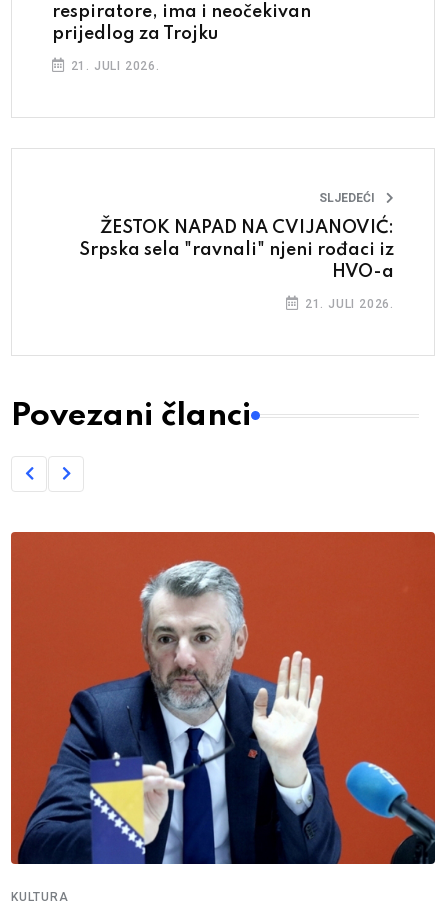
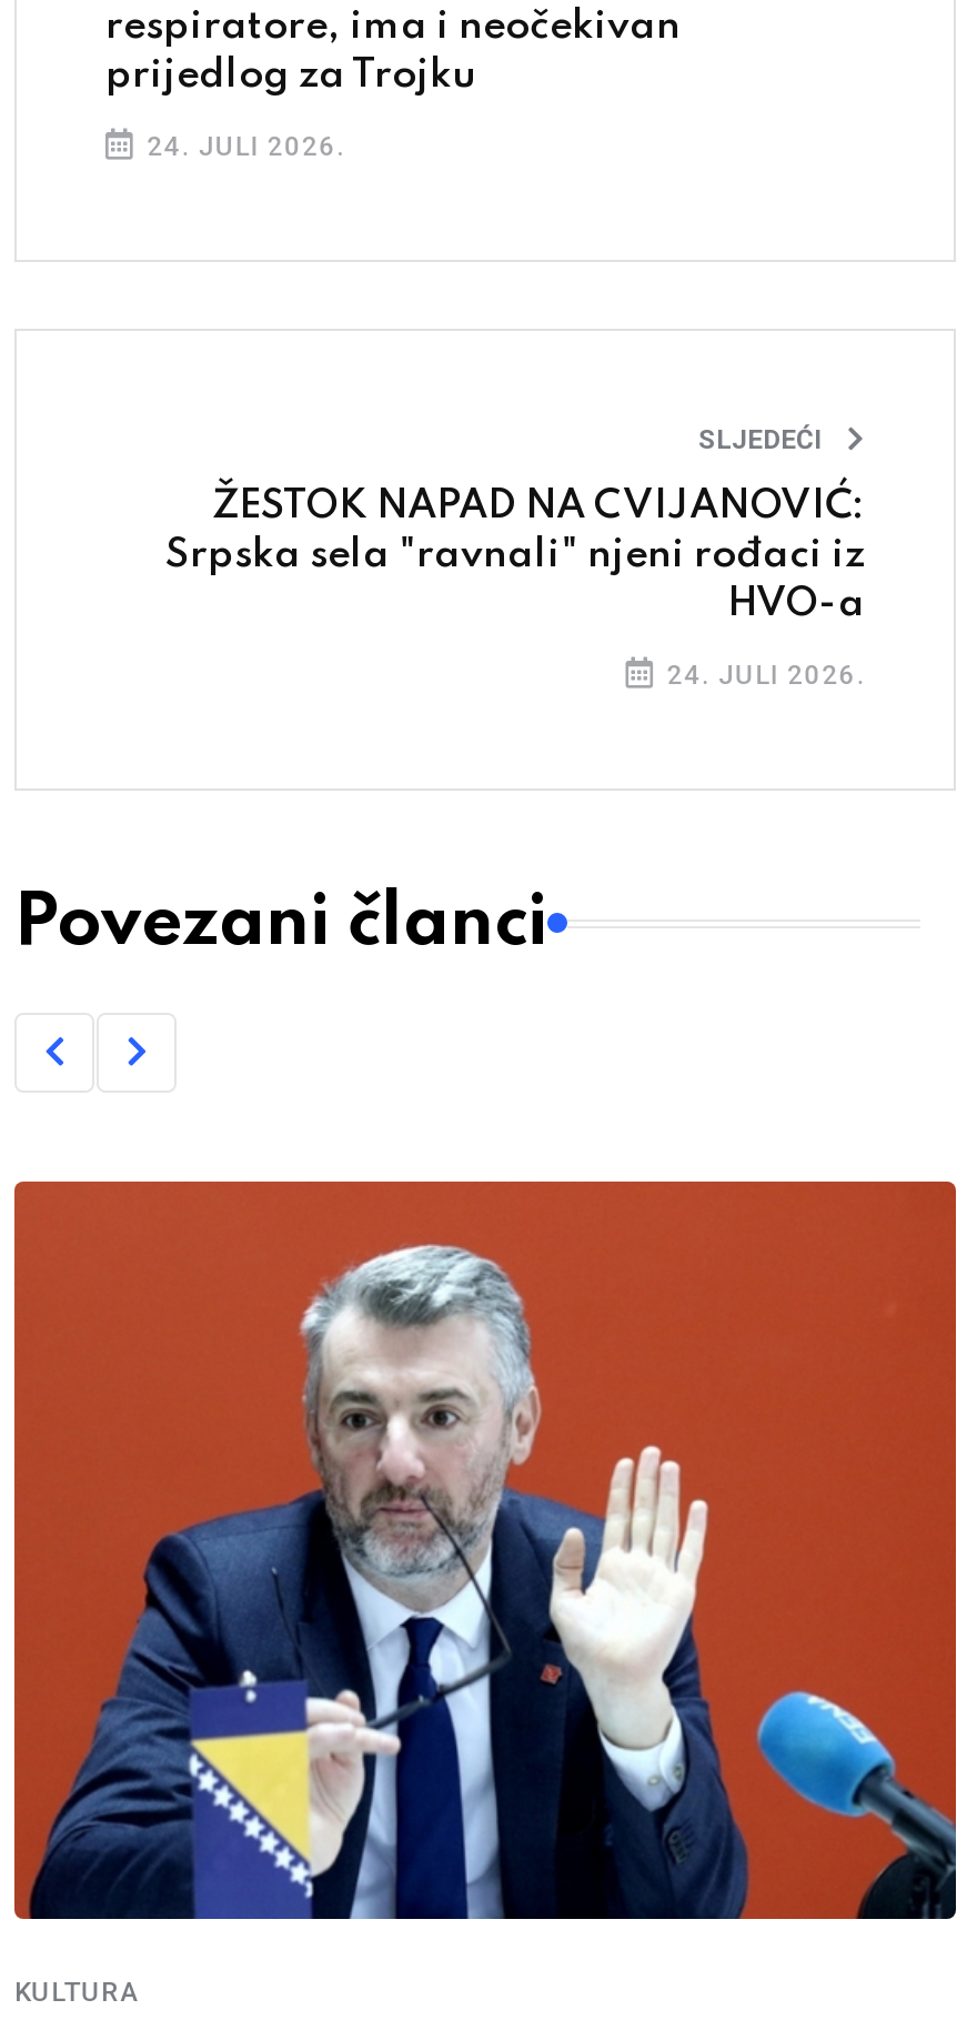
- 21. JULI 2026.
+ 24. JULI 2026.

- 21. JULI 2026.
+ 24. JULI 2026.
